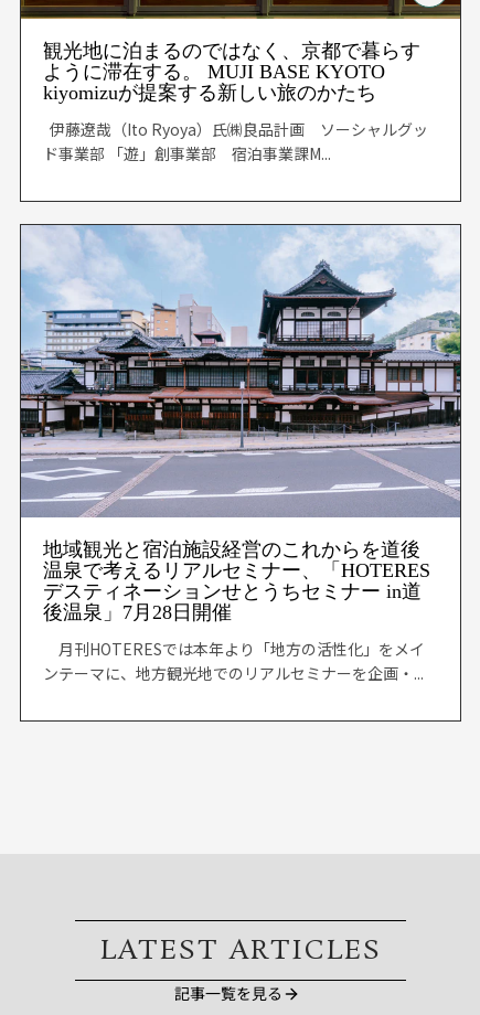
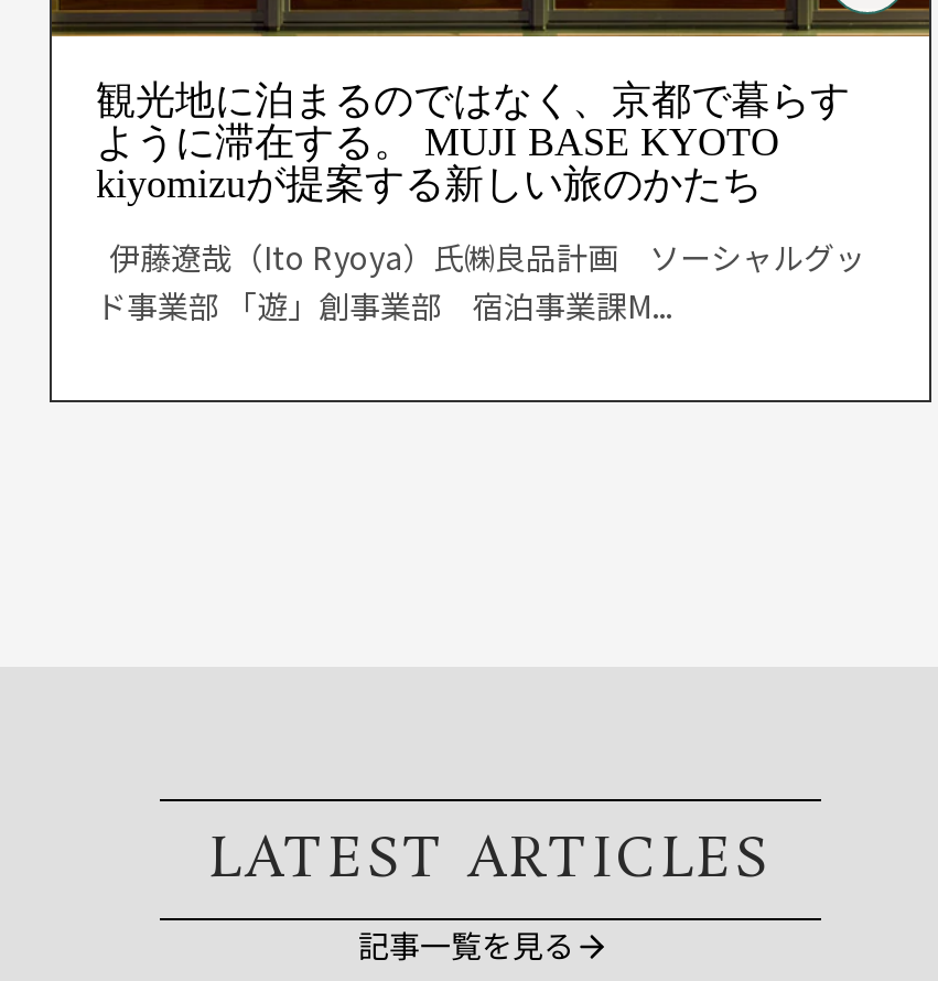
- [image]
- 地域観光と宿泊施設経営のこれからを道後
- 温泉で考えるリアルセミナー、「HOTERES
- デスティネーションせとうちセミナー in道
- 後温泉」7月28日開催
- 月刊HOTERESでは本年より「地方の活性化」をメイ
- ンテーマに、地方観光地でのリアルセミナーを企画・...
